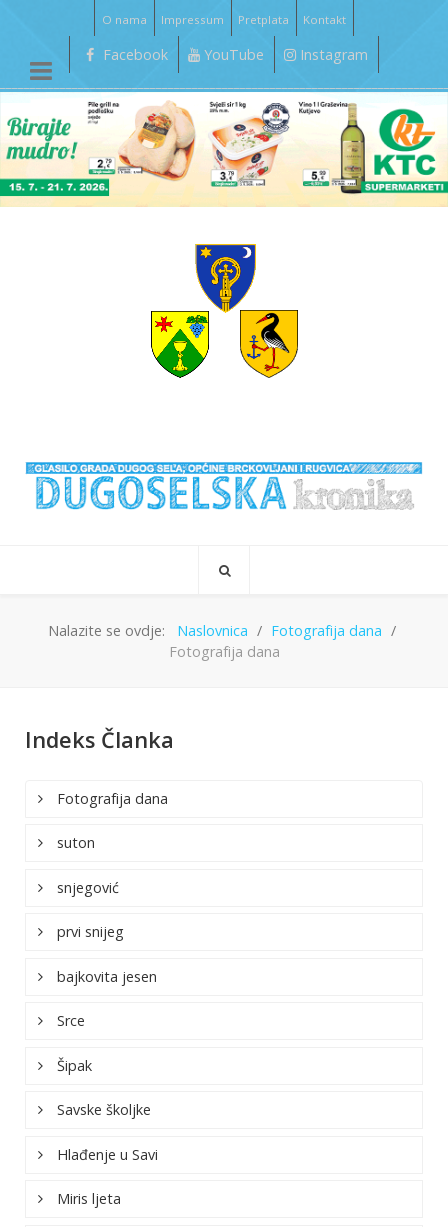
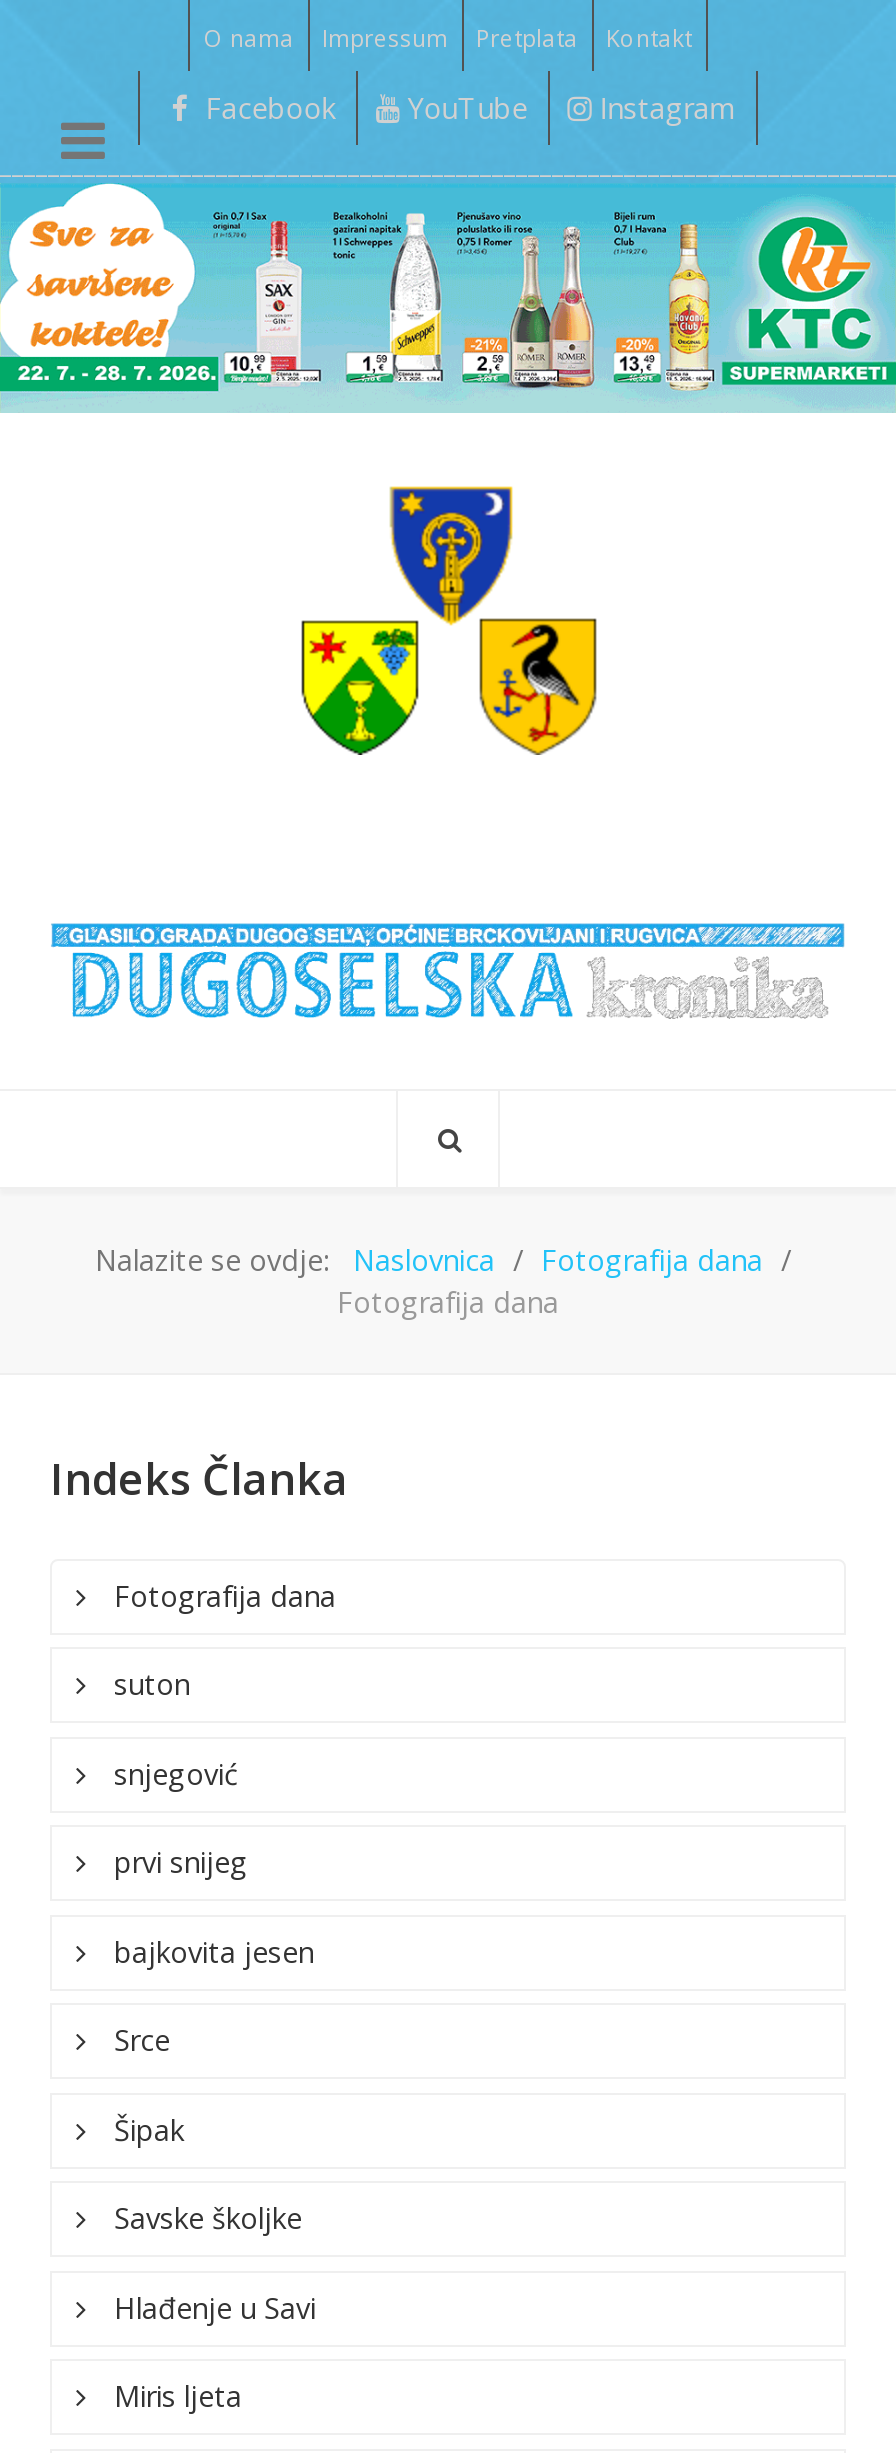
- [image]
+ [image]
